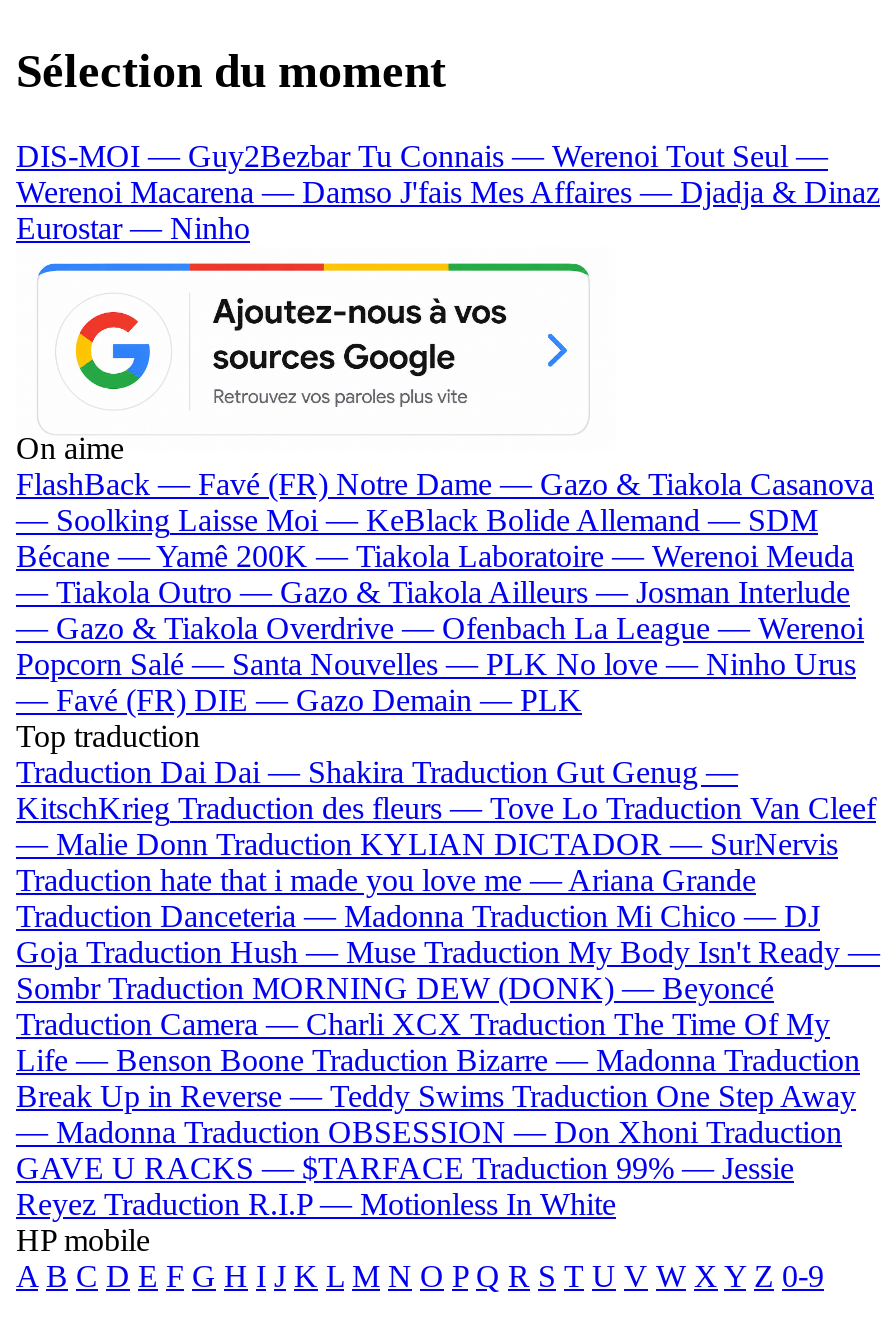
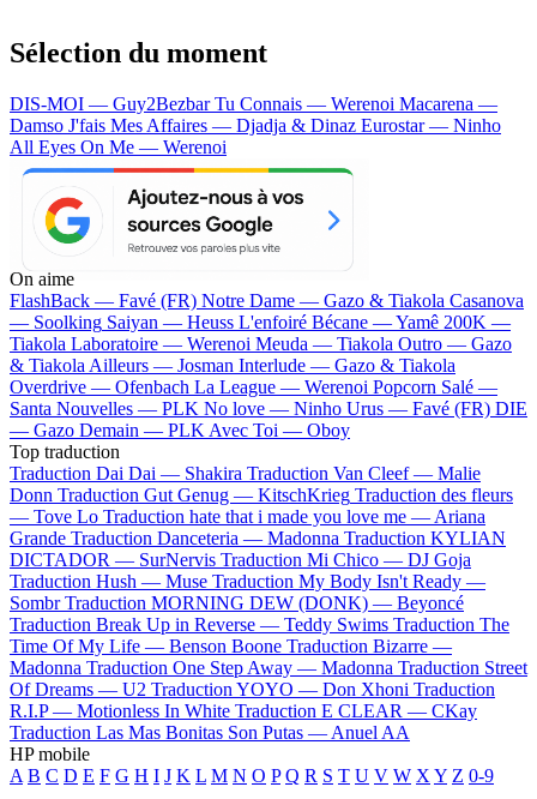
- DIS-MOI — Guy2Bezbar Tu Connais — Werenoi Tout Seul —
- Werenoi Macarena — Damso J'fais Mes Affaires — Djadja & Dinaz
- Eurostar — Ninho
+ DIS-MOI — Guy2Bezbar Tu Connais — Werenoi Macarena —
+ Damso J'fais Mes Affaires — Djadja & Dinaz Eurostar — Ninho
+ All Eyes On Me — Werenoi

- — Soolking Laisse Moi — KeBlack Bolide Allemand — SDM
- Bécane — Yamê 200K — Tiakola Laboratoire — Werenoi Meuda
- — Tiakola Outro — Gazo & Tiakola Ailleurs — Josman Interlude
- — Gazo & Tiakola Overdrive — Ofenbach La League — Werenoi
- Popcorn Salé — Santa Nouvelles — PLK No love — Ninho Urus
- —Favé (FR) DIE — Gazo Demain — PLK
+ — Soolking Saiyan — Heuss L'enfoiré Bécane — Yamê 200K —
+ Tiakola Laboratoire — Werenoi Meuda — Tiakola Outro — Gazo
+ & Tiakola Ailleurs — Josman Interlude — Gazo & Tiakola
+ Overdrive — Ofenbach La League — Werenoi Popcorn Salé —
+ Santa Nouvelles — PLK No love — Ninho Urus — Favé (FR) DIE
+ — Gazo Demain — PLK Avec Toi — Oboy

- Traduction Dai Dai — Shakira Traduction Gut Genug —
- KitschKrieg Traduction des fleurs — Tove Lo Traduction Van Cleef
- — Malie Donn Traduction KYLIAN DICTADOR — SurNervis
- Traduction hate that i made you love me — Ariana Grande
- Traduction Danceteria — Madonna Traduction Mi Chico — DJ
- Goja Traduction Hush — Muse Traduction My Body Isn't Ready —
+ Traduction Dai Dai — Shakira Traduction Van Cleef — Malie
+ Donn Traduction Gut Genug — KitschKrieg Traduction des fleurs
+ — Tove Lo Traduction hate that i made you love me — Ariana
+ Grande Traduction Danceteria — Madonna Traduction KYLIAN
+ DICTADOR — SurNervis Traduction Mi Chico — DJ Goja
+ Traduction Hush — Muse Traduction My Body Isn't Ready —

- Traduction Camera — Charli XCX Traduction The Time Of My
- Life — Benson Boone Traduction Bizarre — Madonna Traduction
- Break Up in Reverse — Teddy Swims Traduction One Step Away
- — Madonna Traduction OBSESSION — Don Xhoni Traduction
- GAVE U RACKS — $TARFACE Traduction 99% — Jessie
- Reyez Traduction R.I.P — Motionless In White
+ Traduction Break Up in Reverse — Teddy Swims Traduction The
+ Time Of My Life — Benson Boone Traduction Bizarre —
+ Madonna Traduction One Step Away — Madonna Traduction Street
+ Of Dreams — U2 Traduction YOYO — Don Xhoni Traduction
+ R.I.P — Motionless In White Traduction E CLEAR — CKay
+ Traduction Las Mas Bonitas Son Putas — Anuel AA
